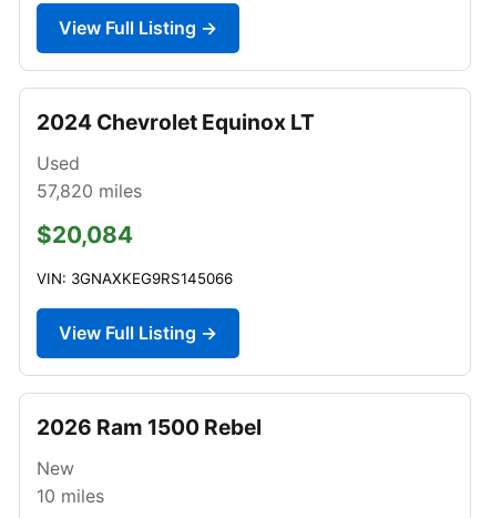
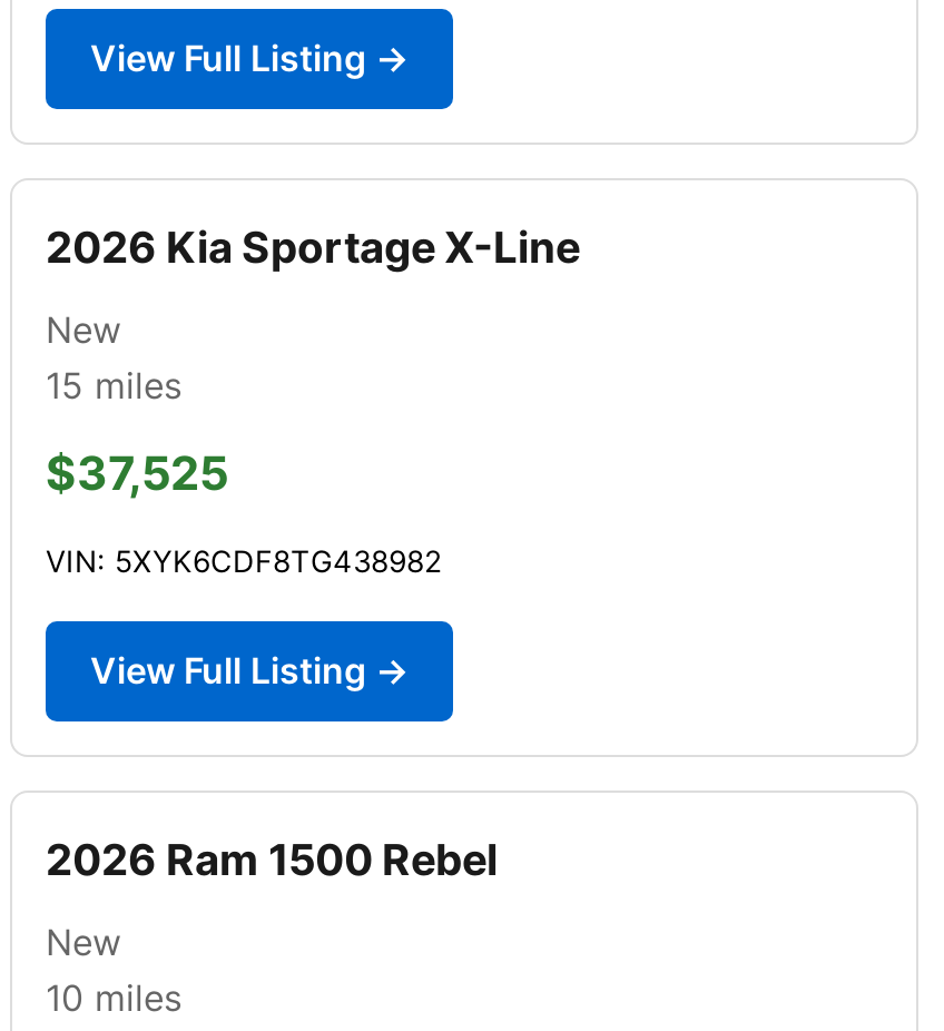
- 2024 Chevrolet Equinox LT
+ 2026 Kia Sportage X-Line

- Used
- 57,820 miles
+ New
+ 15 miles

- $20,084
+ $37,525

- VIN: 3GNAXKEG9RS145066
+ VIN: 5XYK6CDF8TG438982
